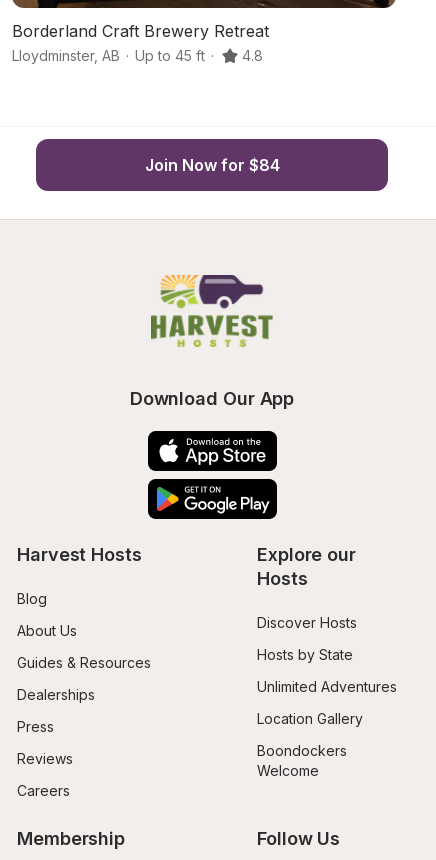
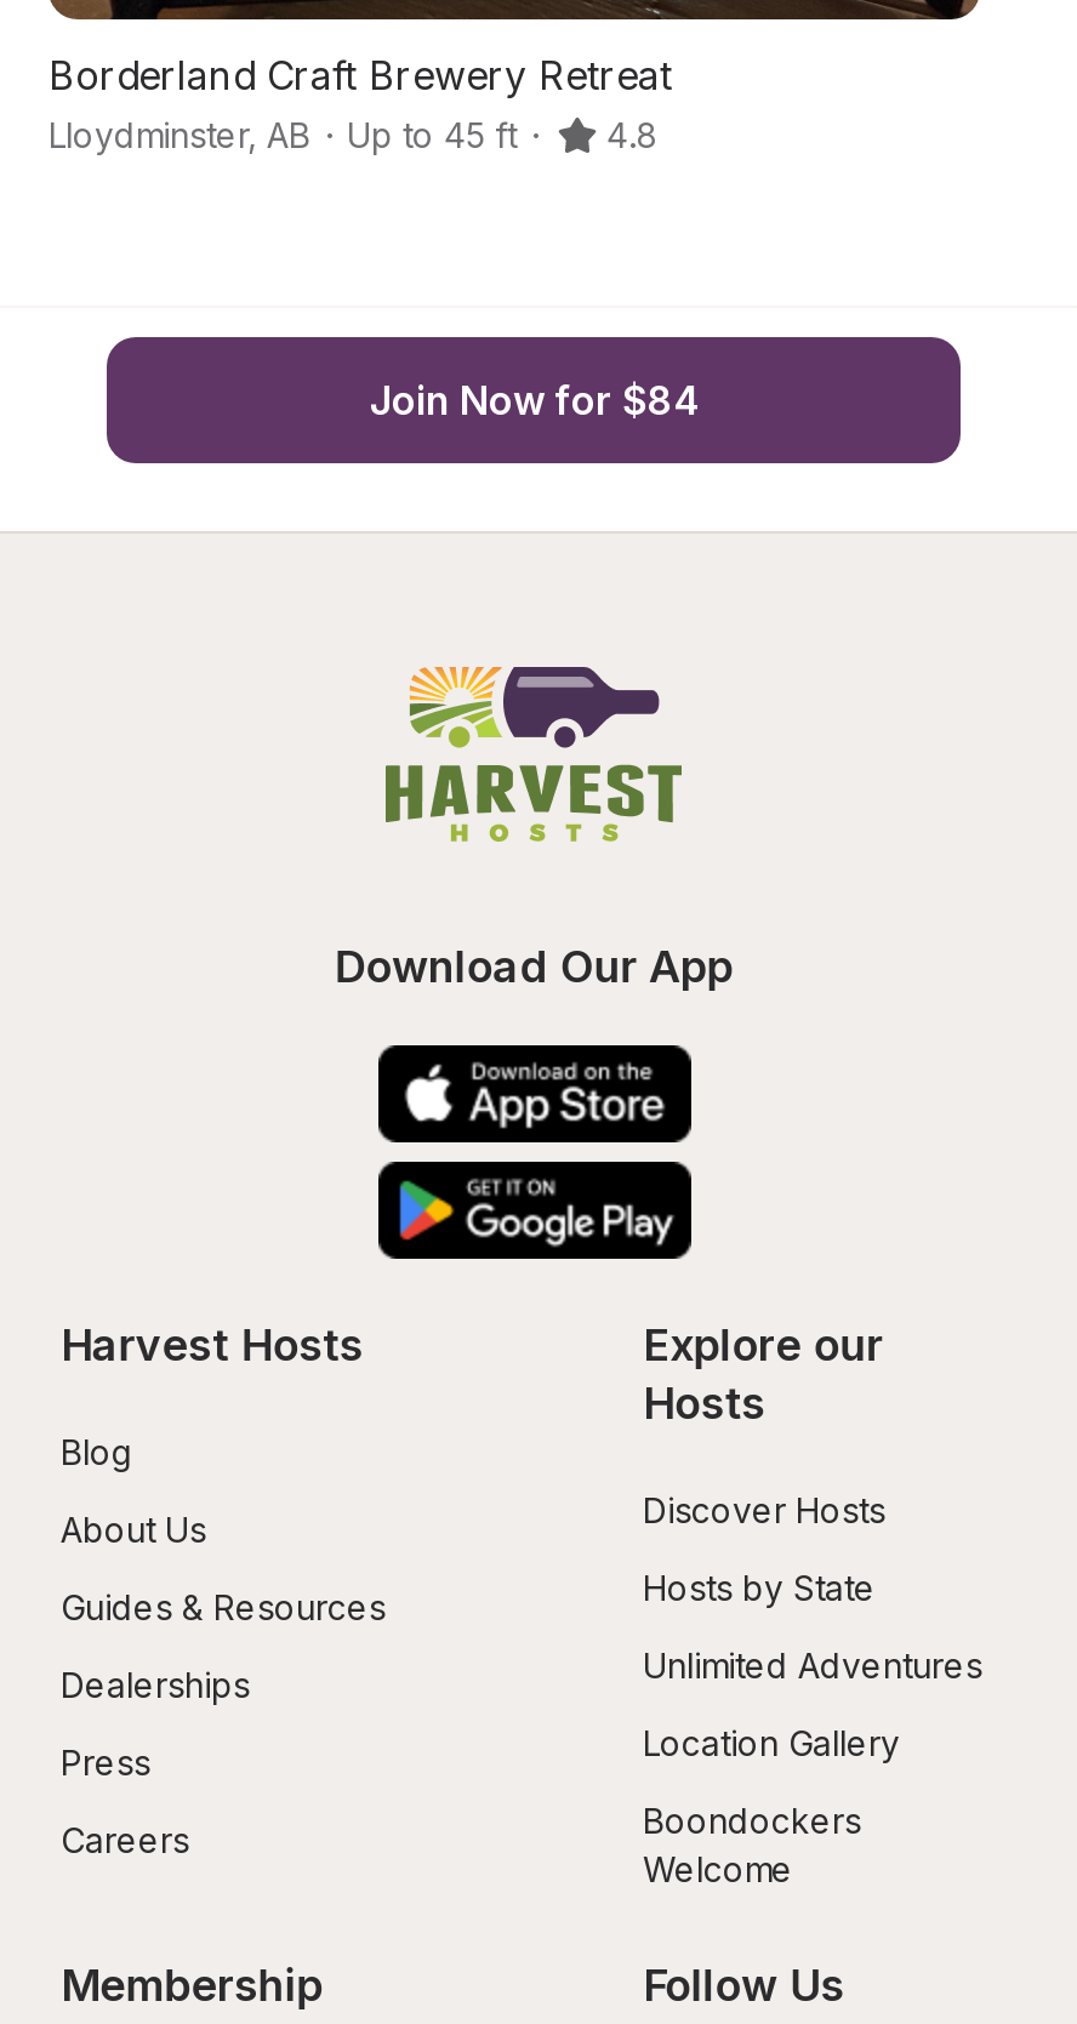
- Reviews
